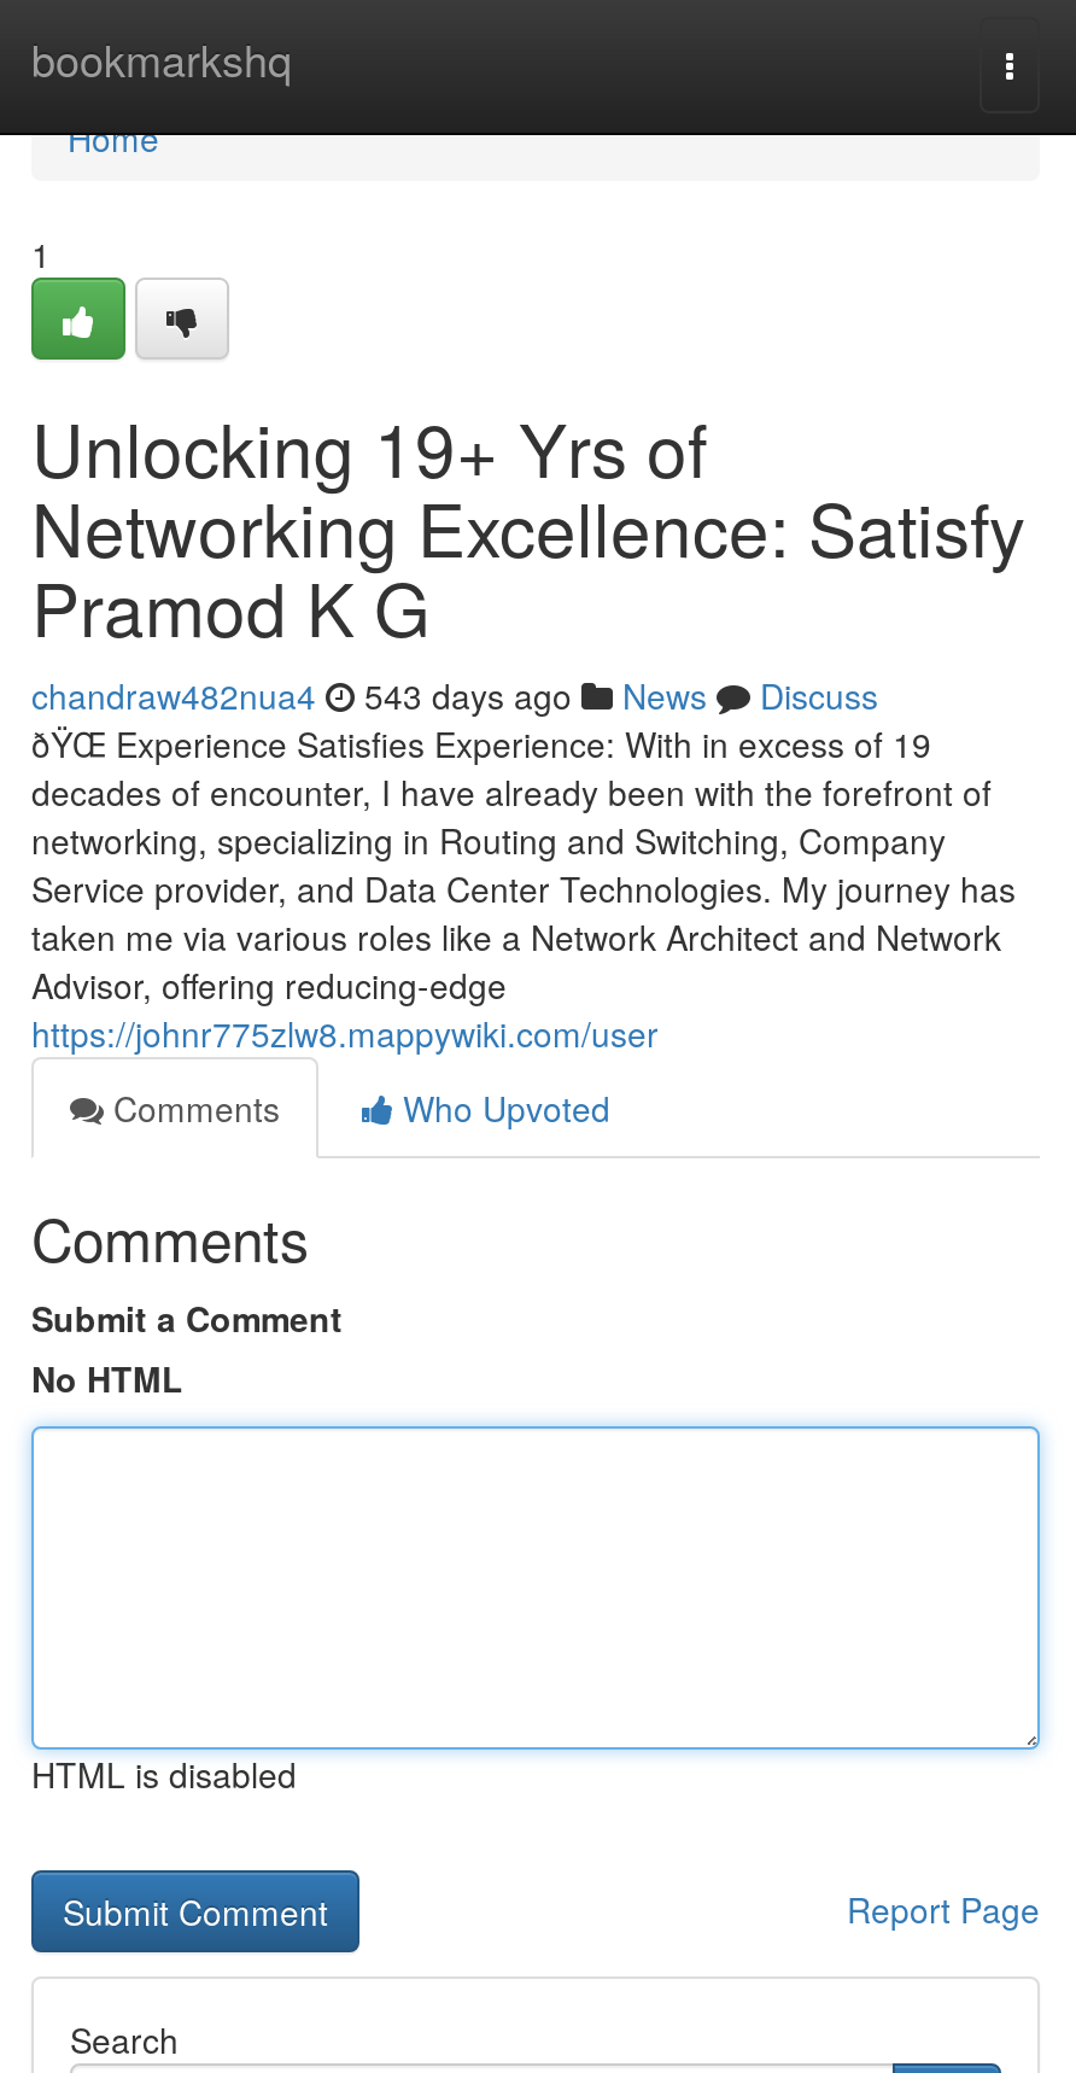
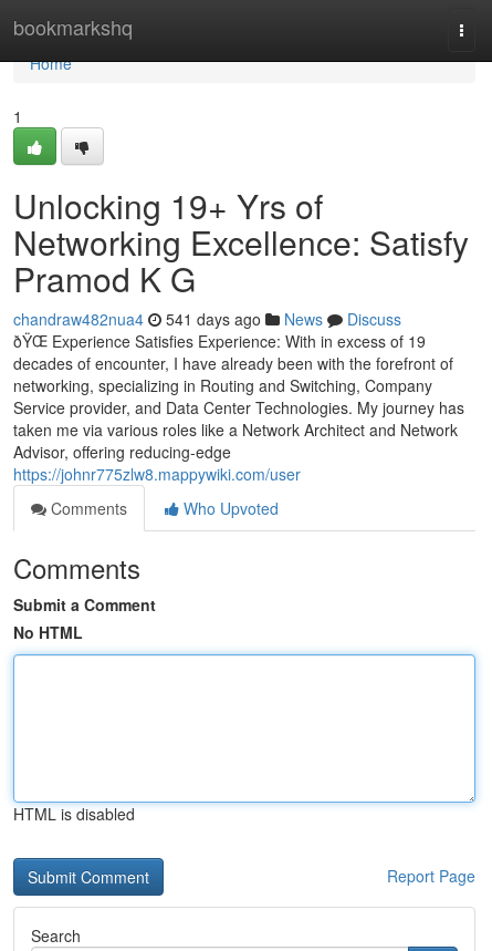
- chandraw482nua4 543 days ago News Discuss
+ chandraw482nua4 541 days ago News Discuss
